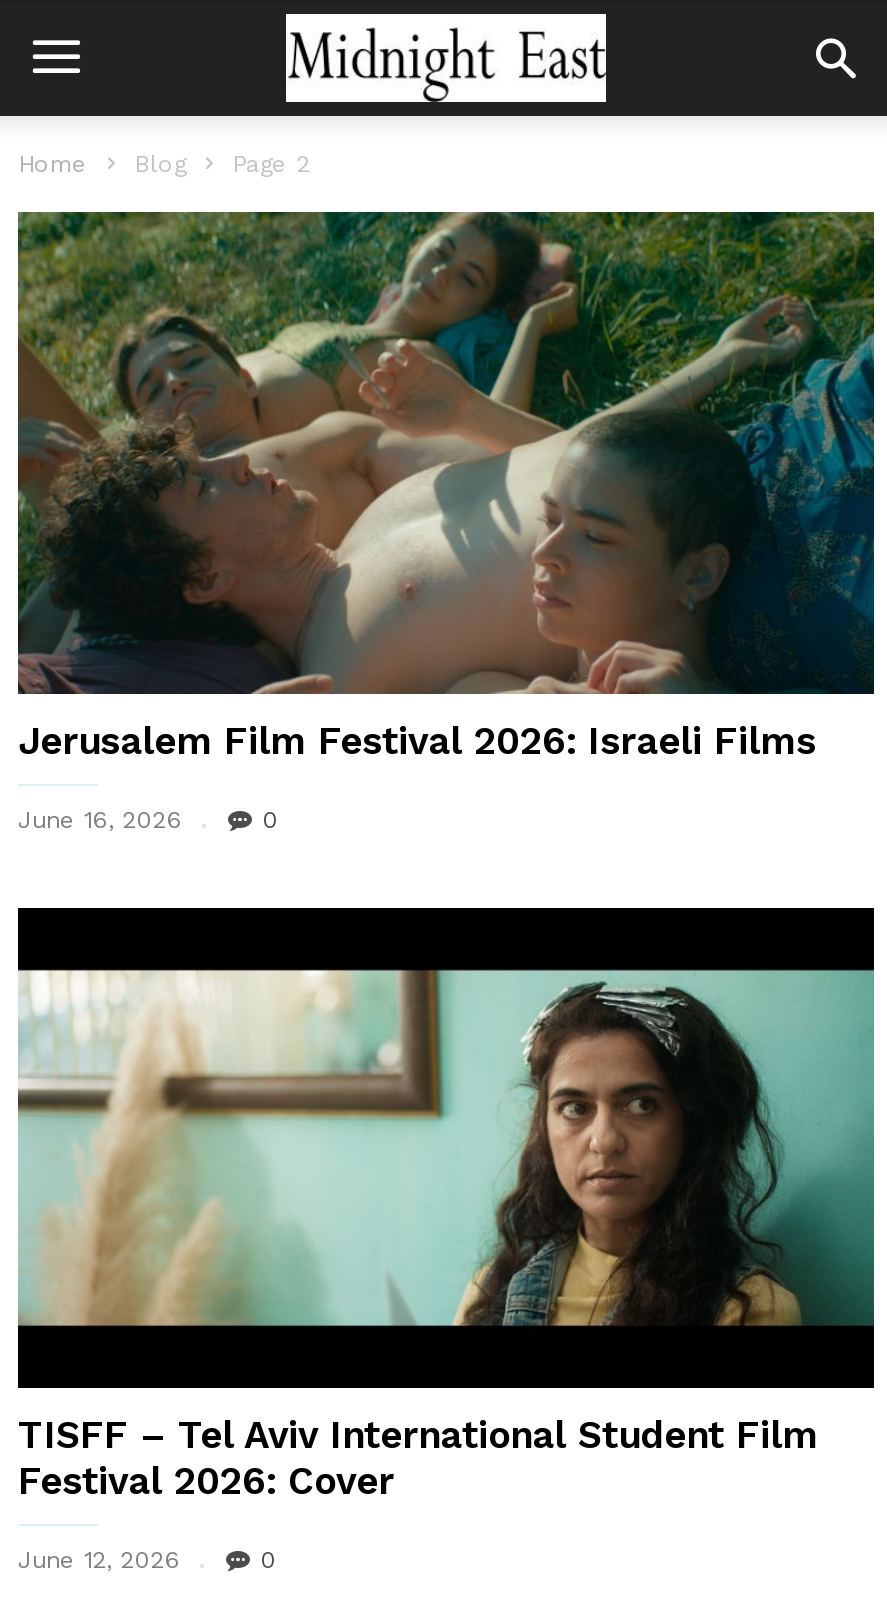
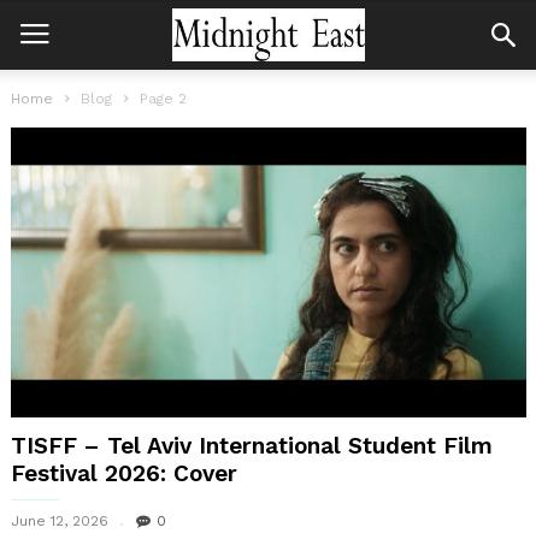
- [image]
- Jerusalem Film Festival 2026: Israeli Films
- June 16, 2026
- 0
